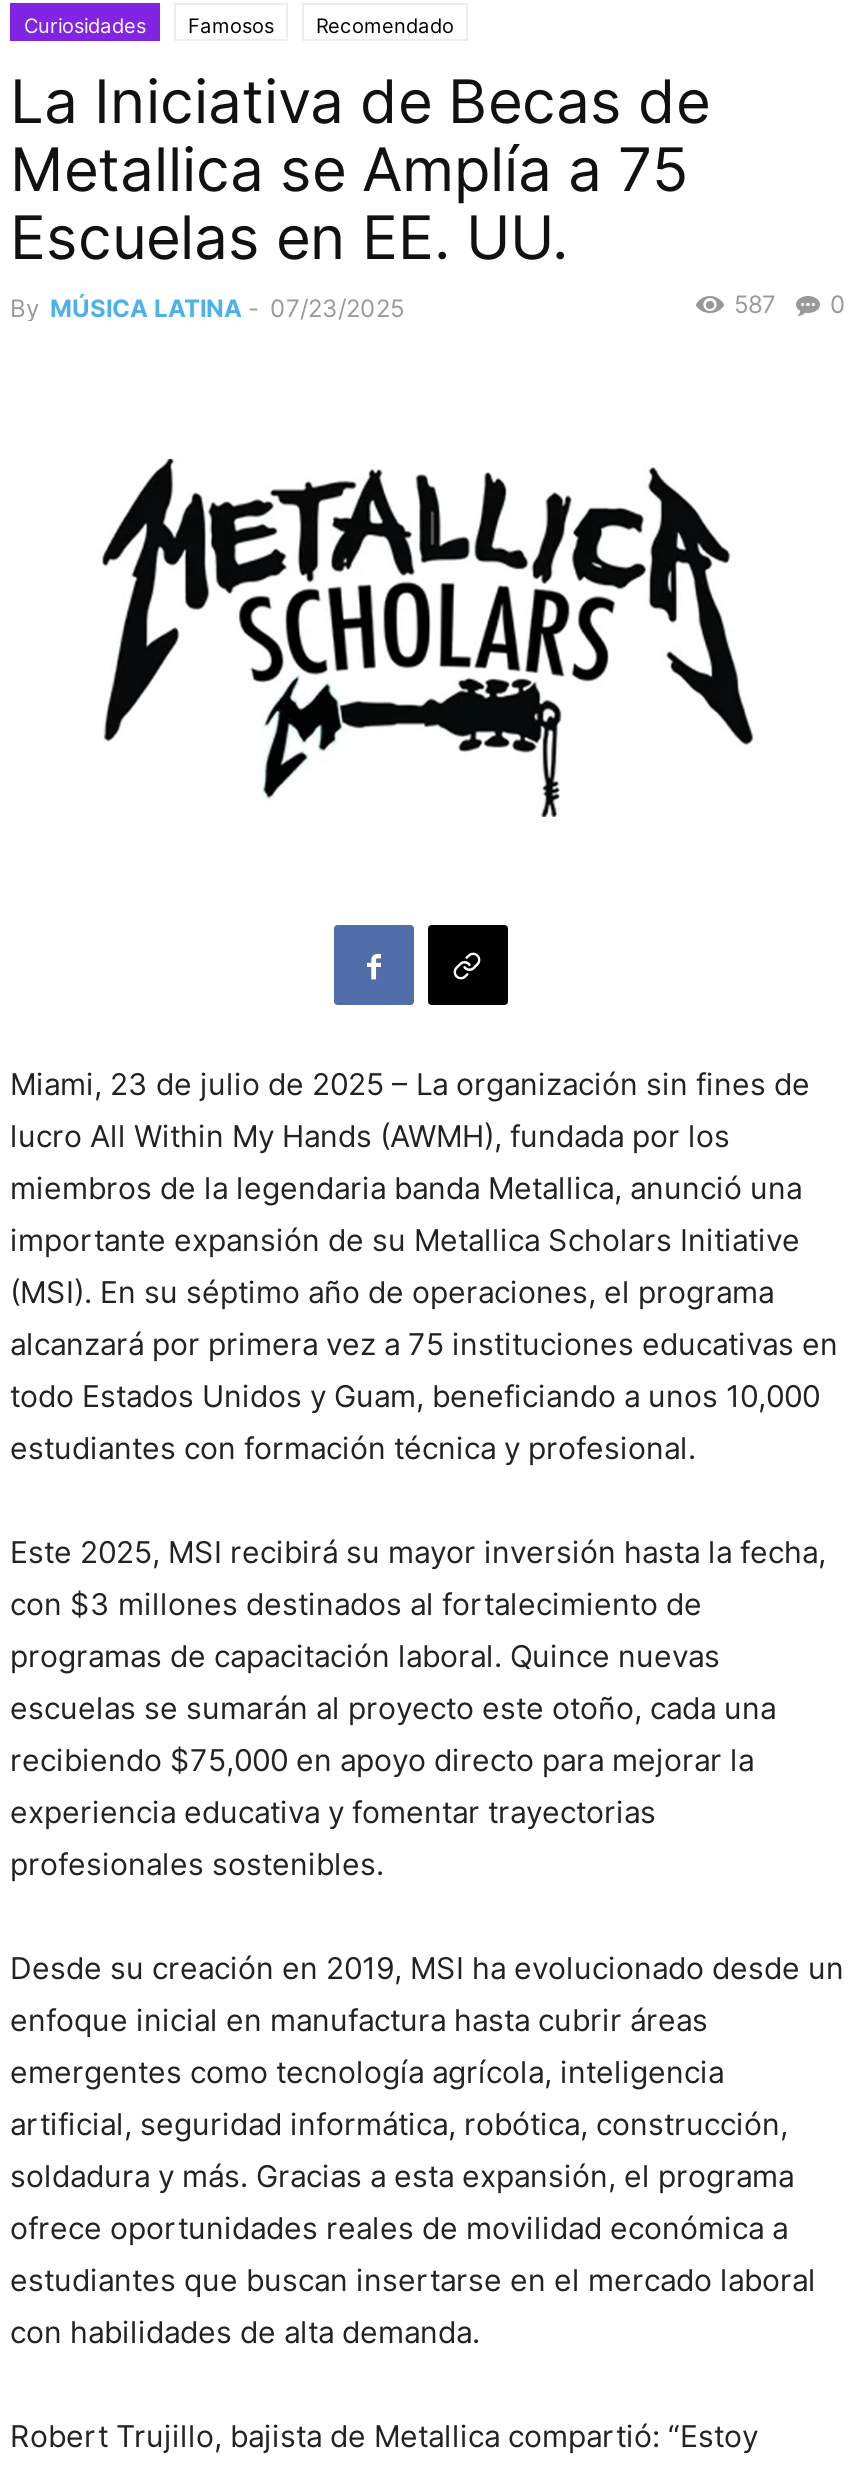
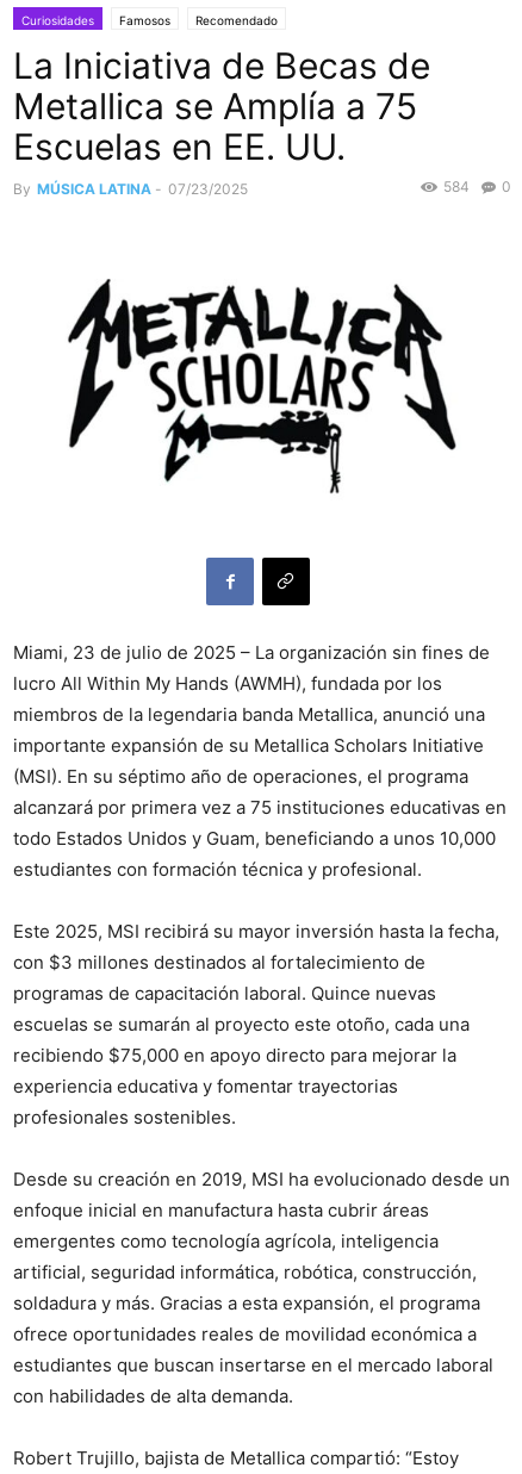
- 587 0
+ 584 0
